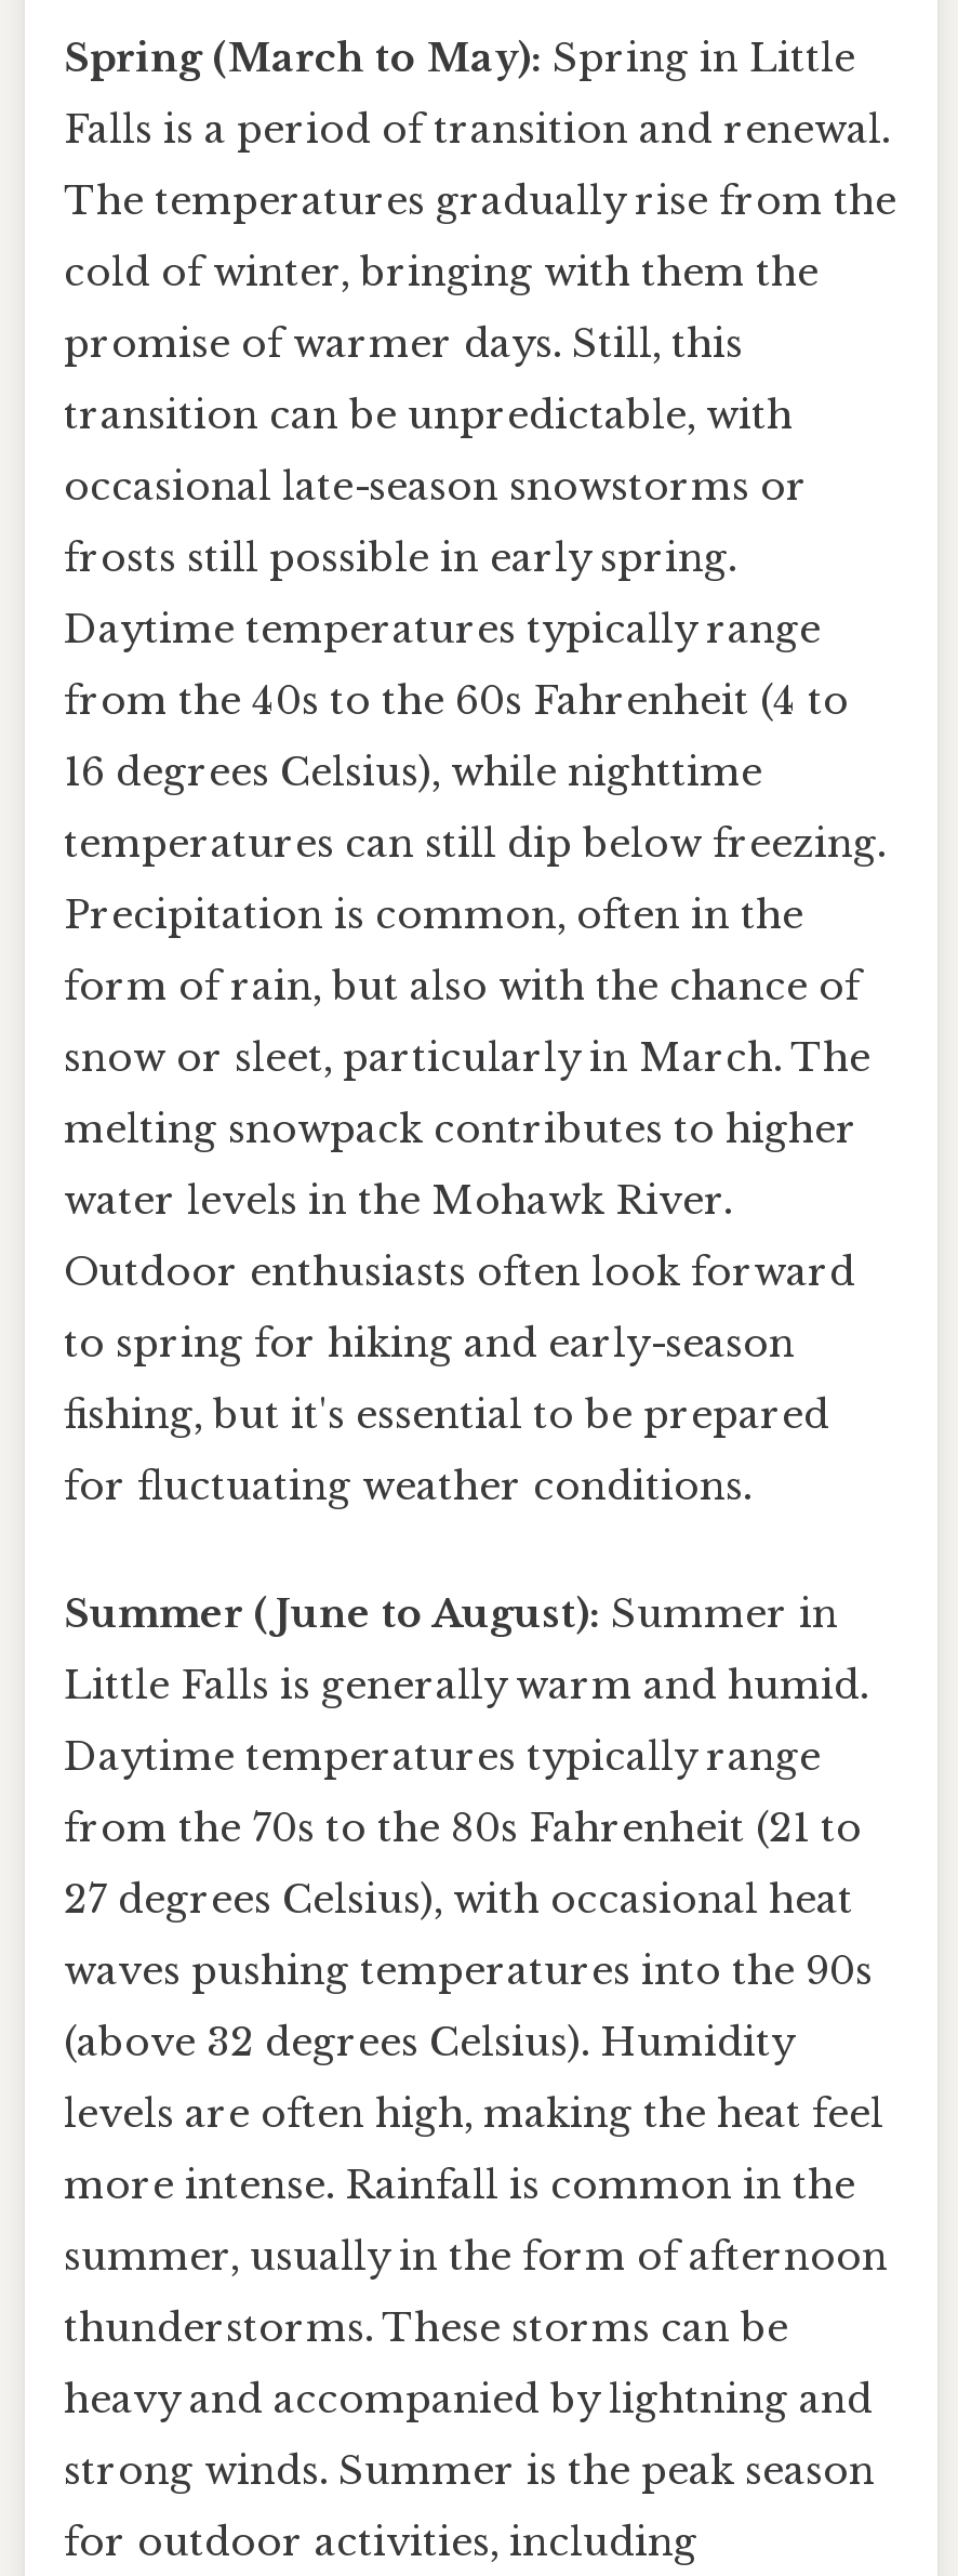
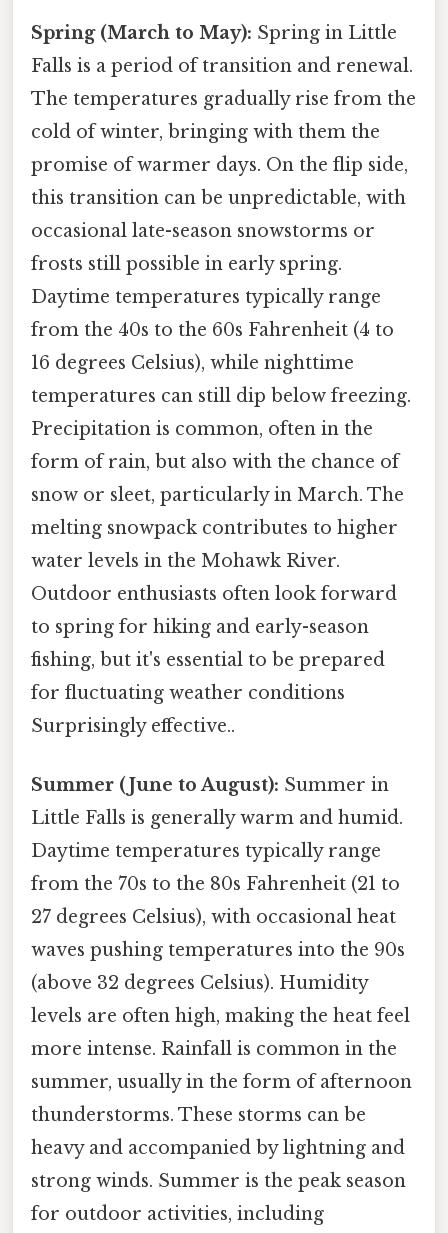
- promise of warmer days. Still, this
+ promise of warmer days. On the flip side,

- transition can be unpredictable, with
+ this transition can be unpredictable, with

- for fluctuating weather conditions.
+ for fluctuating weather conditions
+ Surprisingly effective..
